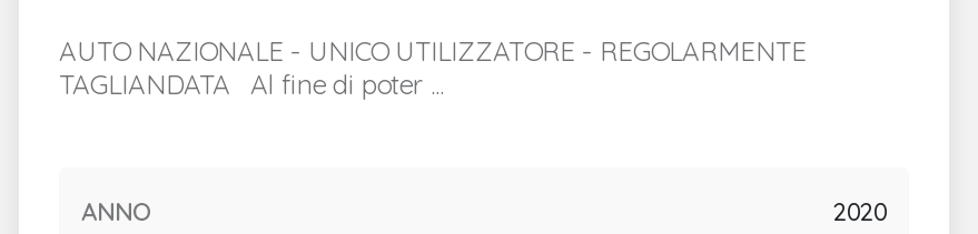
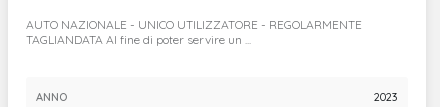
- TAGLIANDATA Al fine di poter ...
+ TAGLIANDATA Al fine di poter servire un ...

- 2020
+ 2023
